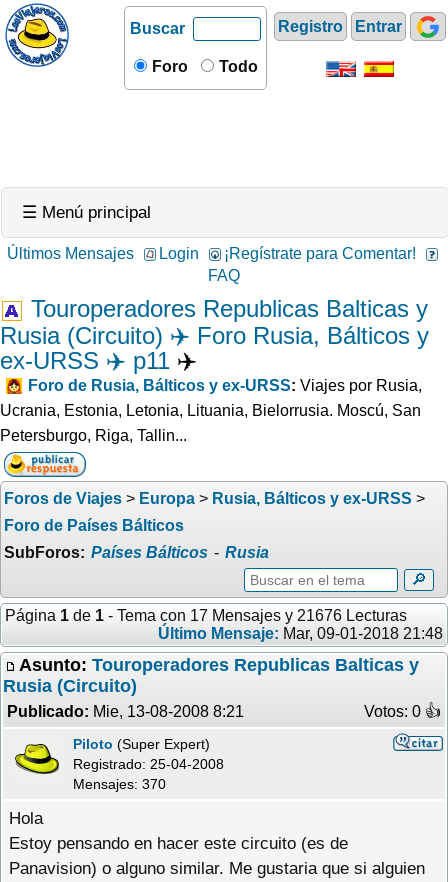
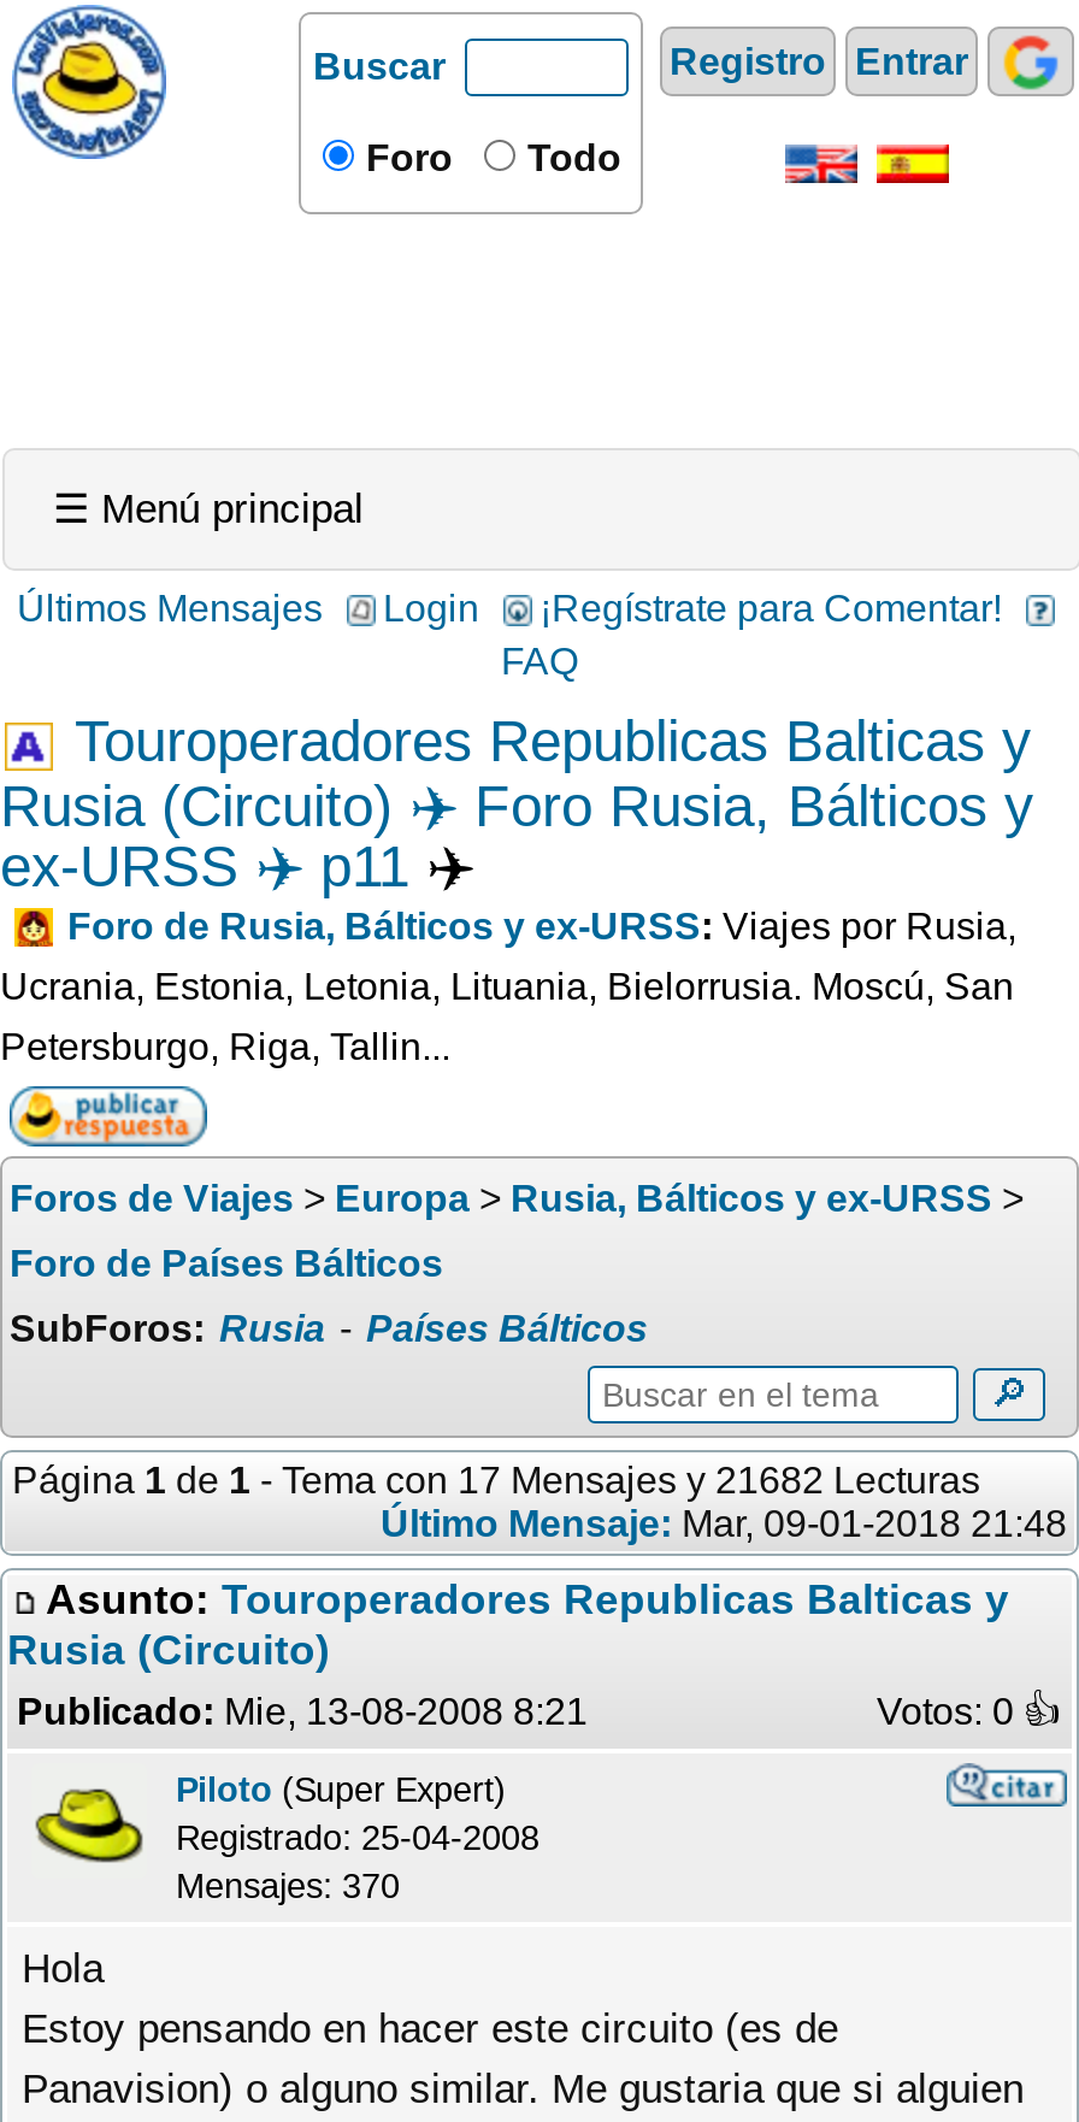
- SubForos: Países Bálticos - Rusia
+ SubForos: Rusia - Países Bálticos

- Página 1 de 1 - Tema con 17 Mensajes y 21676 Lecturas
+ Página 1 de 1 - Tema con 17 Mensajes y 21682 Lecturas
